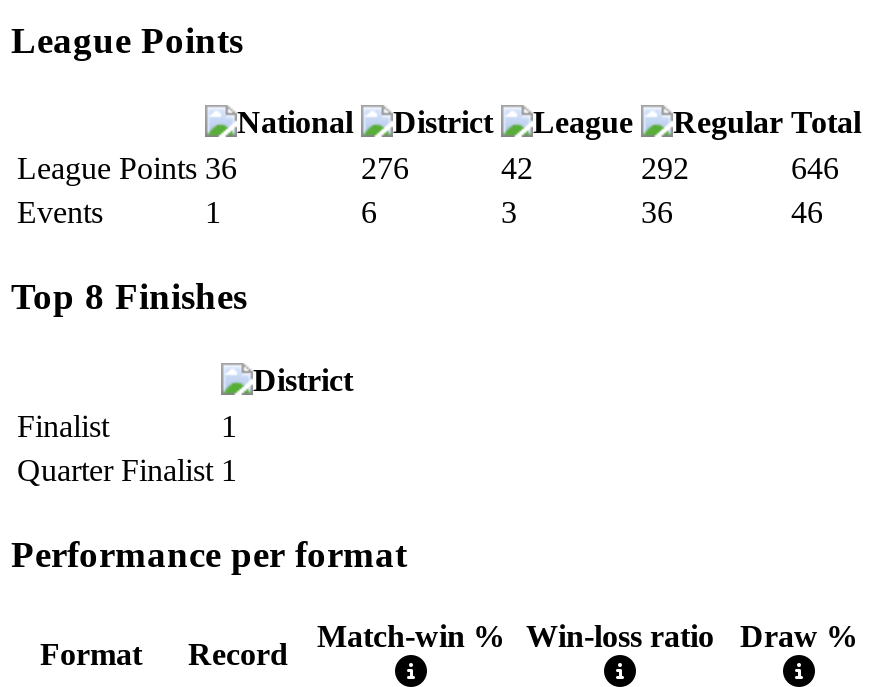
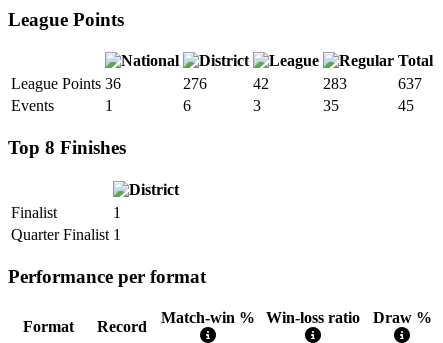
- 292
+ 283

- 646
+ 637

- 36
+ 35

- 46
+ 45
